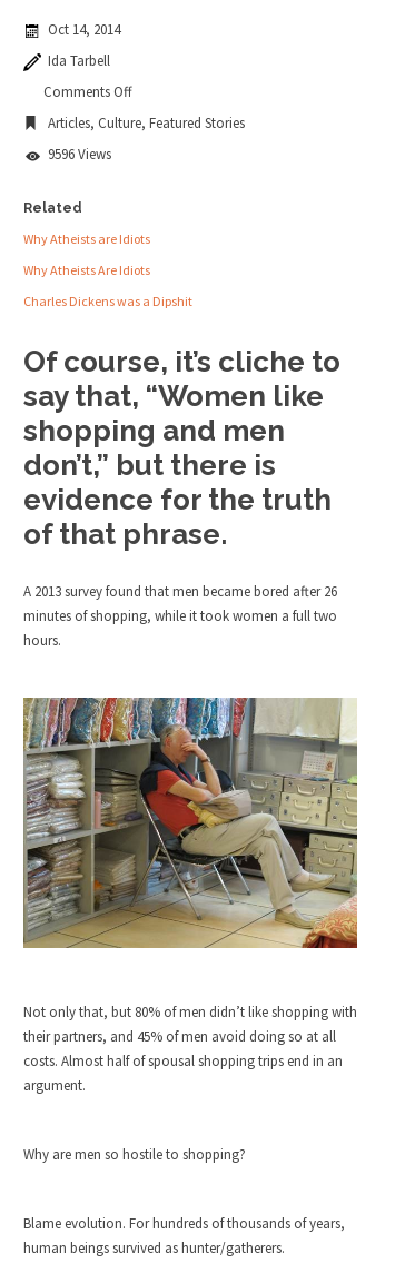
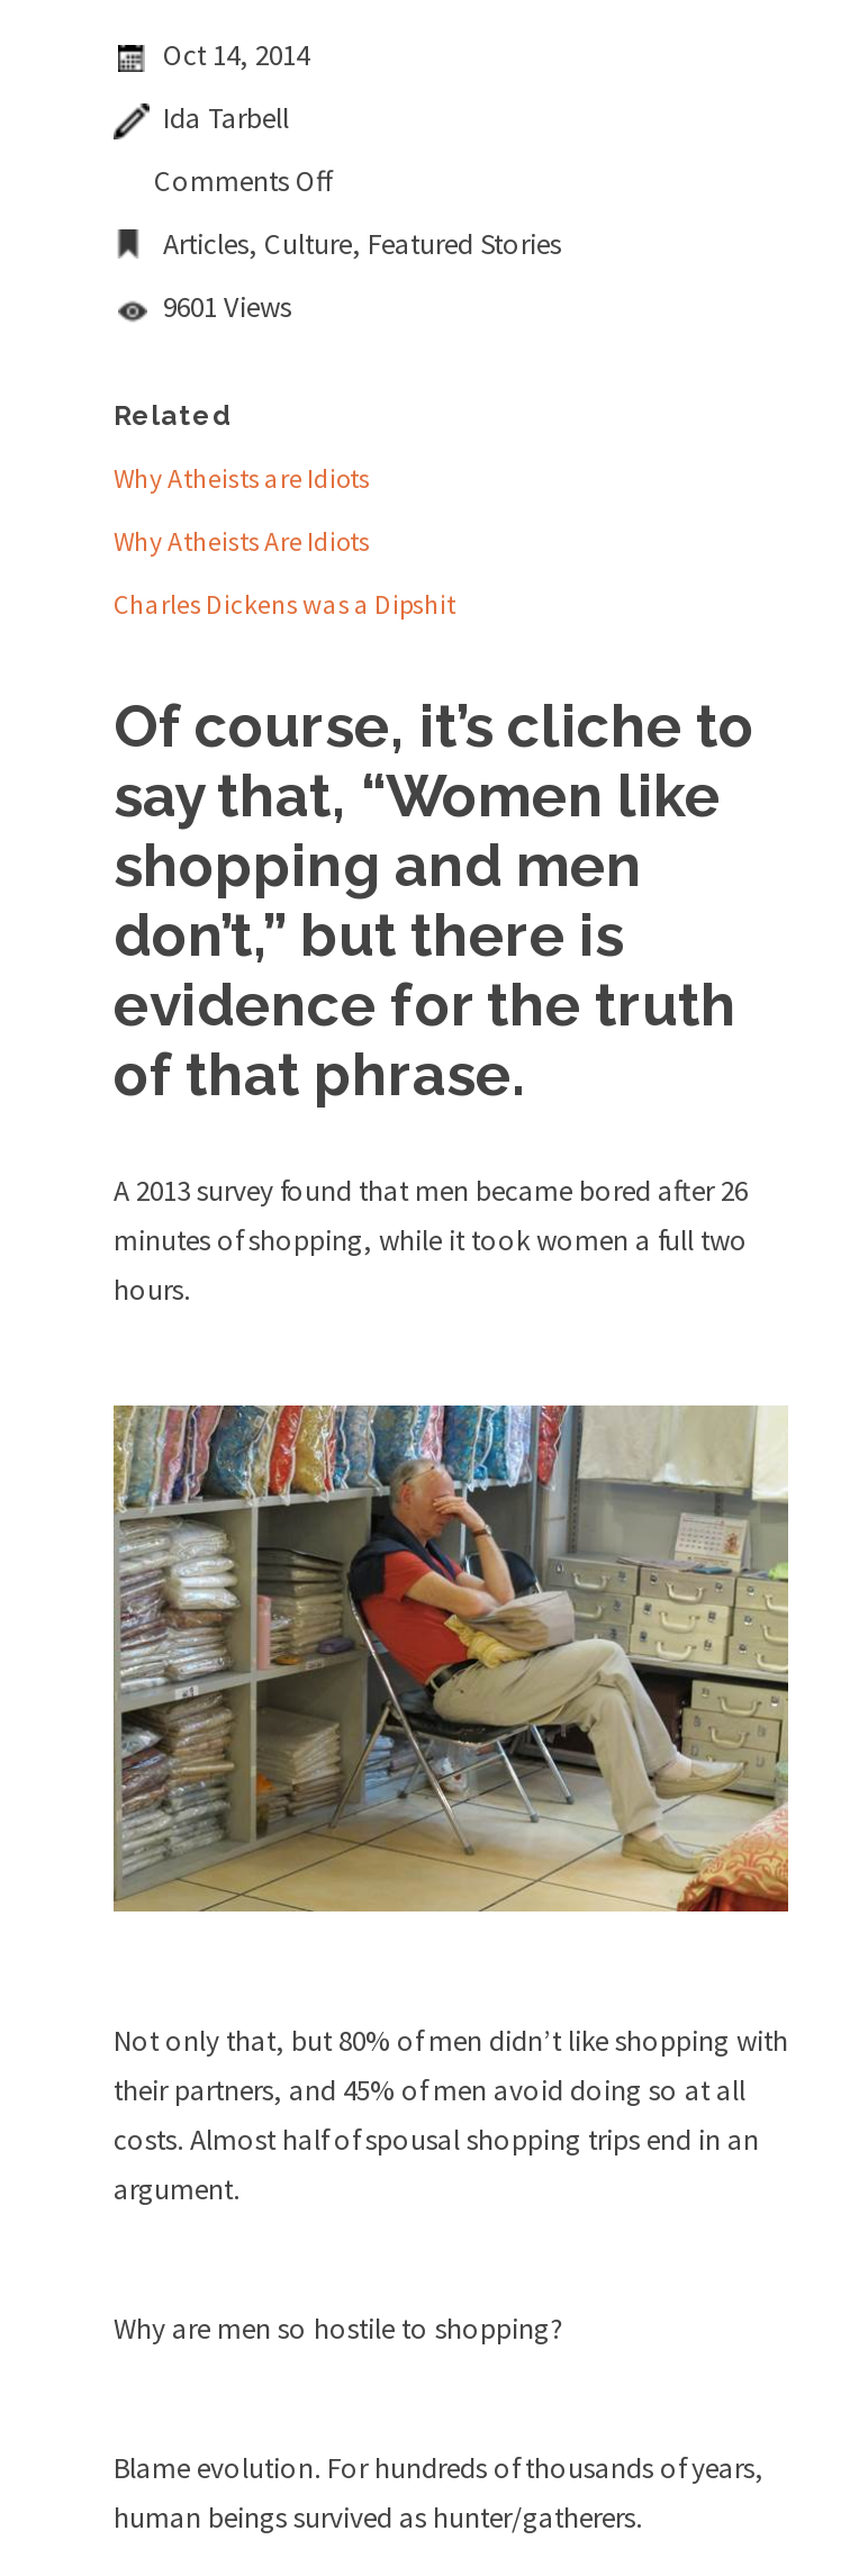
- 9596 Views
+ 9601 Views
